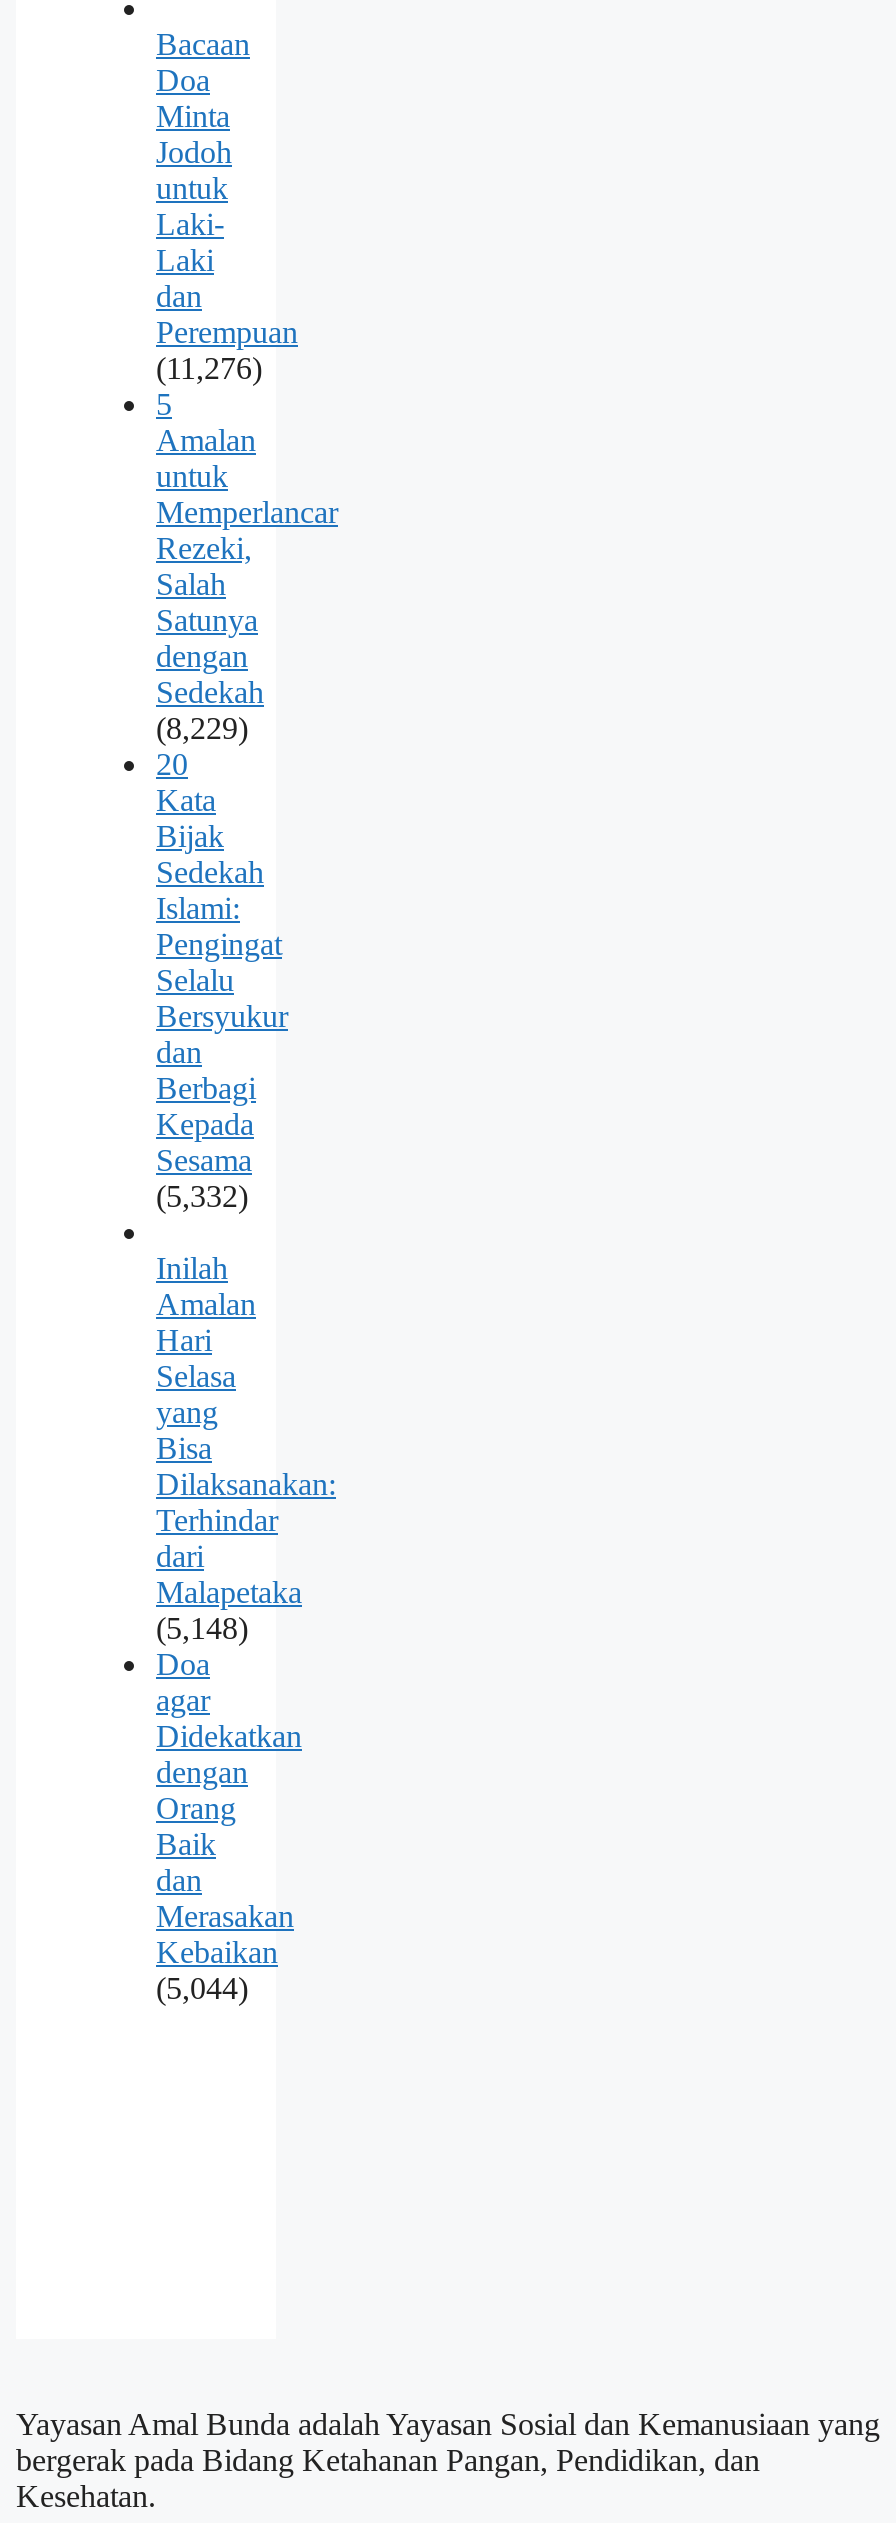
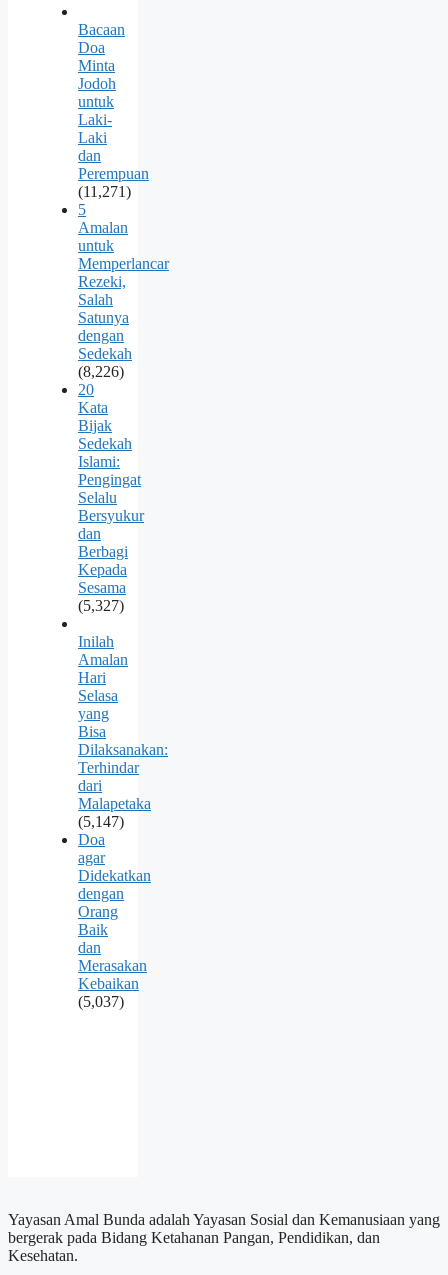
- (11,276)
+ (11,271)

- (8,229)
+ (8,226)

- (5,332)
+ (5,327)

- (5,148)
+ (5,147)

- (5,044)
+ (5,037)
